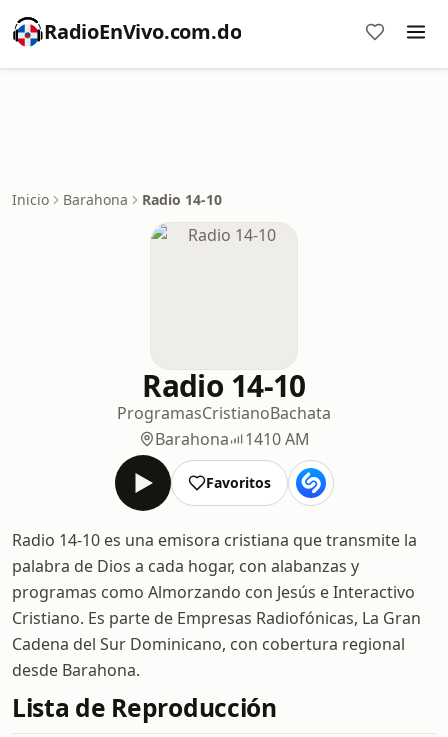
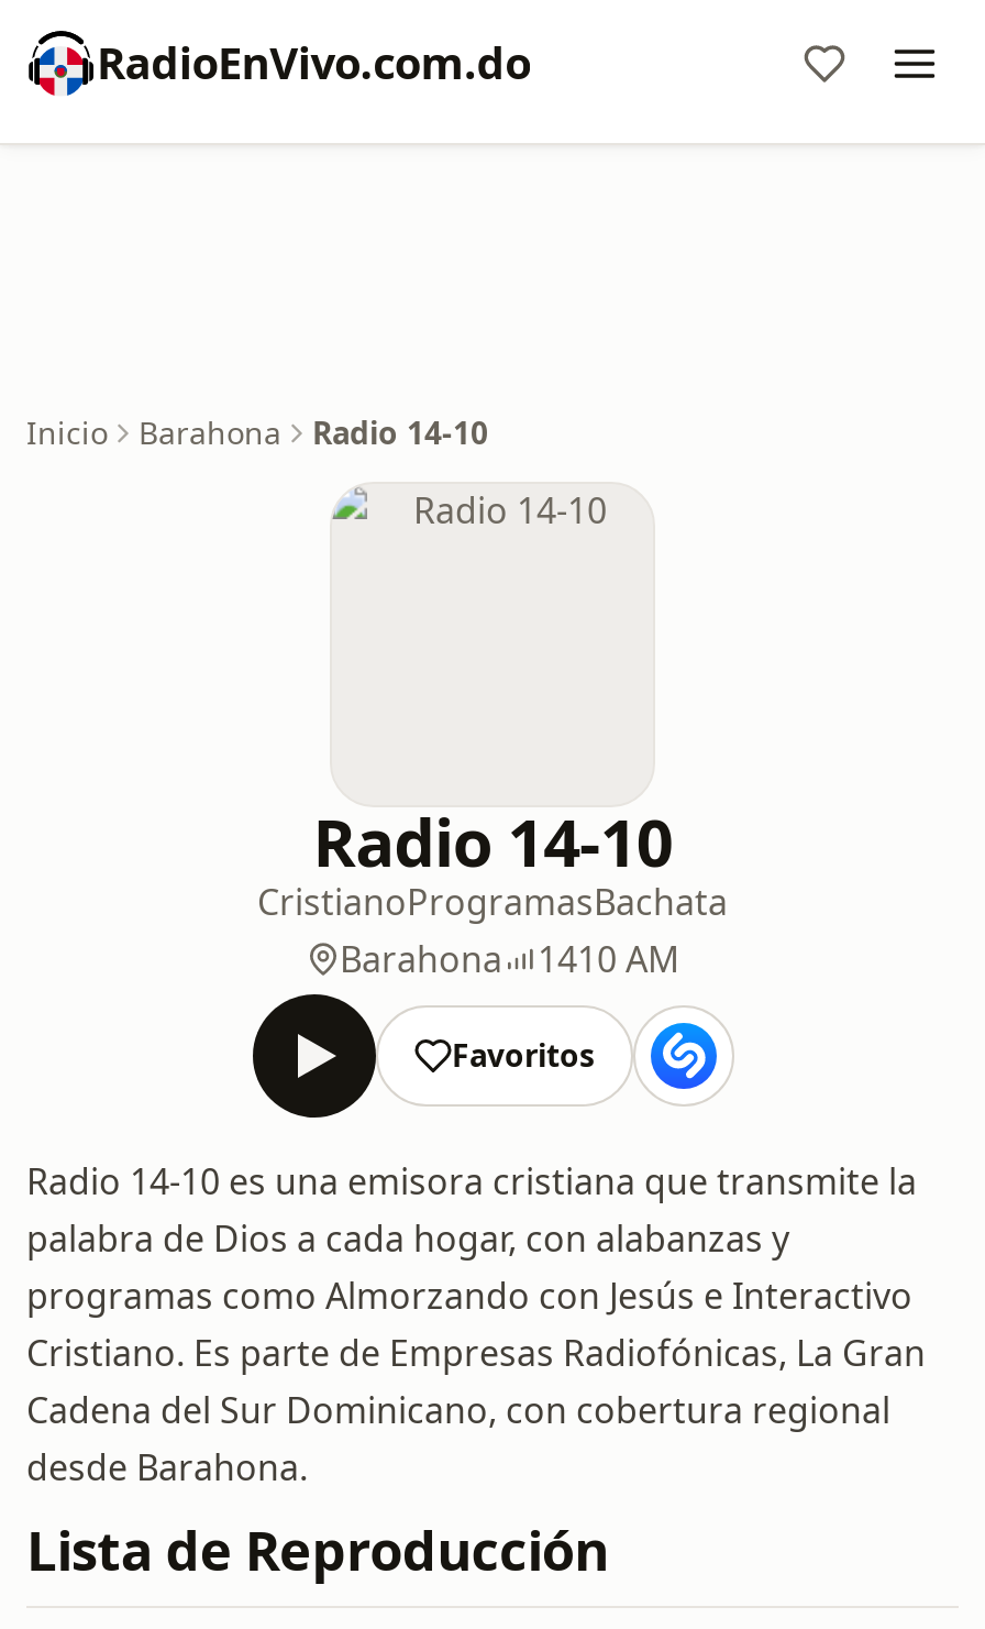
- ProgramasCristianoBachata
+ CristianoProgramasBachata
